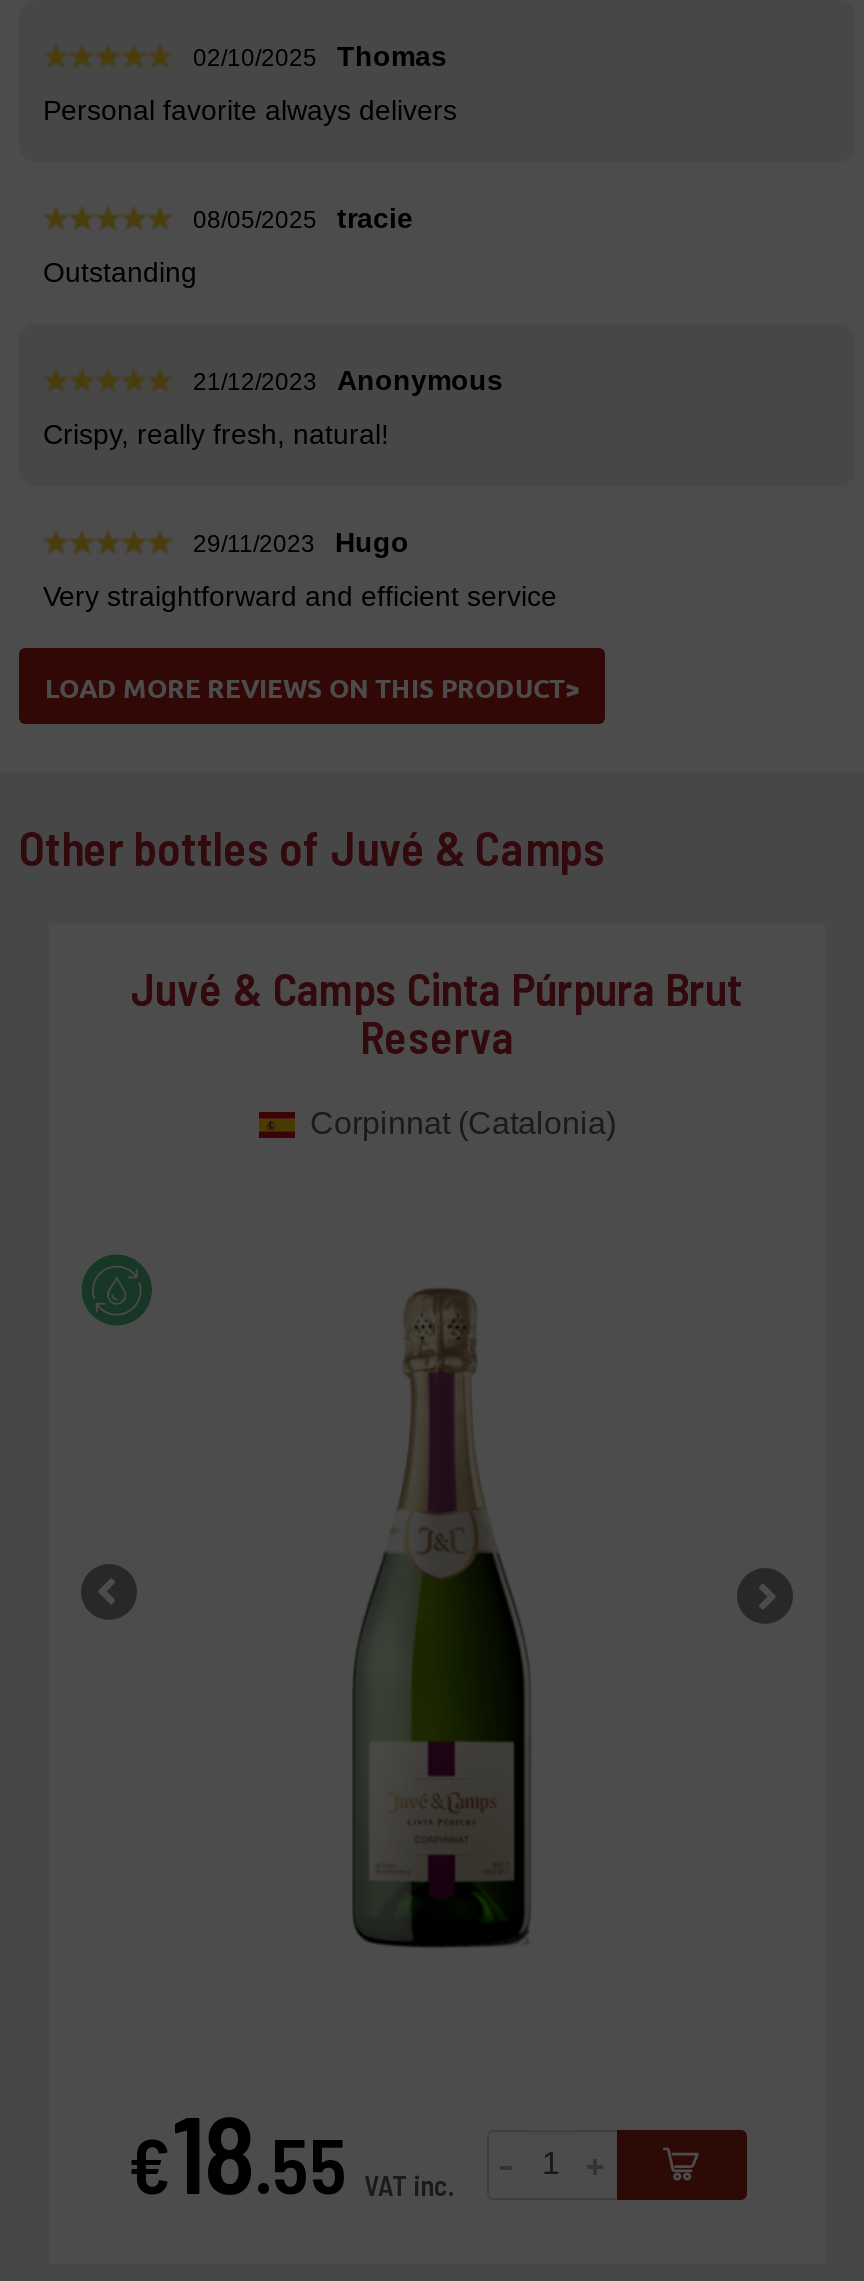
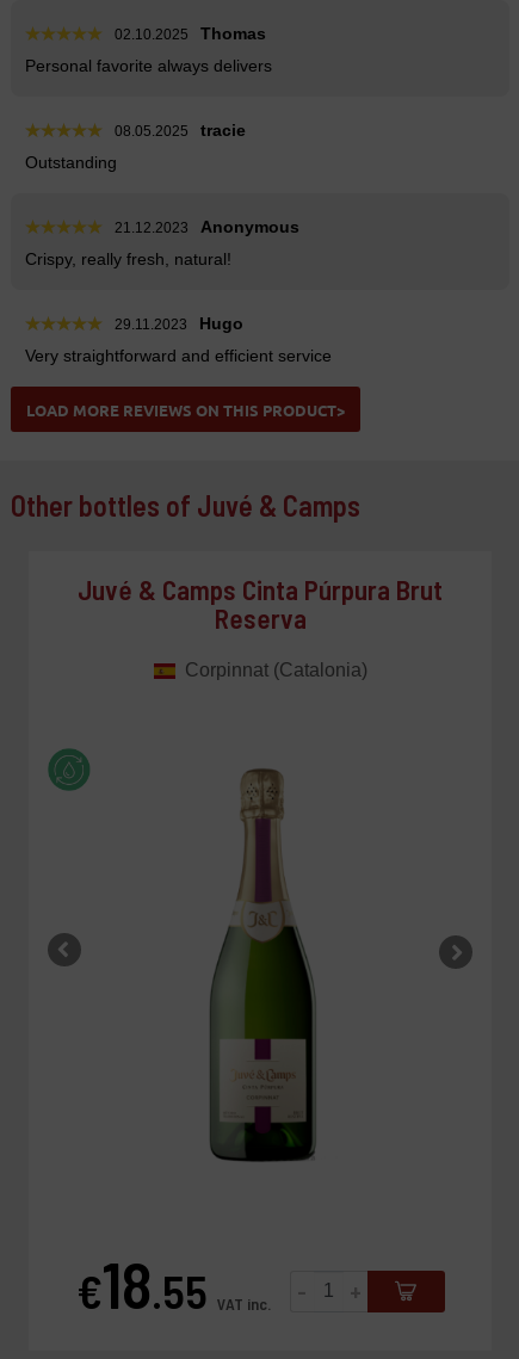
- 02/10/2025 Thomas
+ 02.10.2025 Thomas

- 08/05/2025 tracie
+ 08.05.2025 tracie

- 21/12/2023 Anonymous
+ 21.12.2023 Anonymous

- 29/11/2023 Hugo
+ 29.11.2023 Hugo
